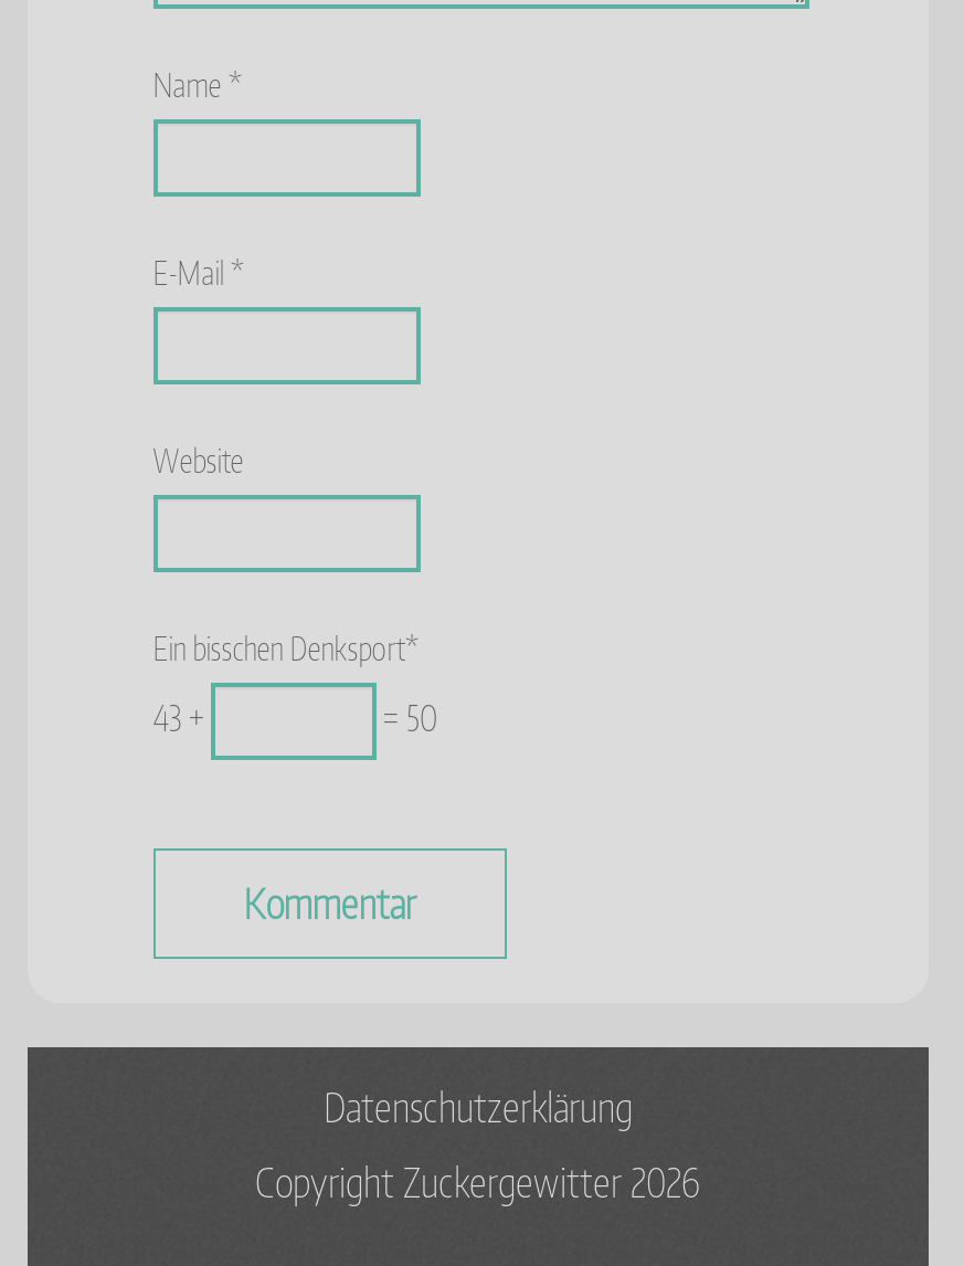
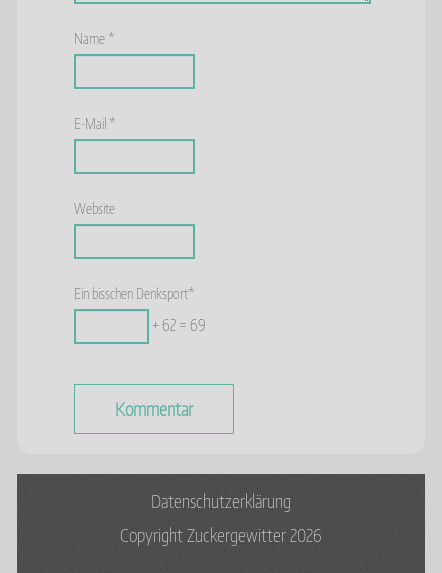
- 43 +
- = 50
+ + 62 = 69
